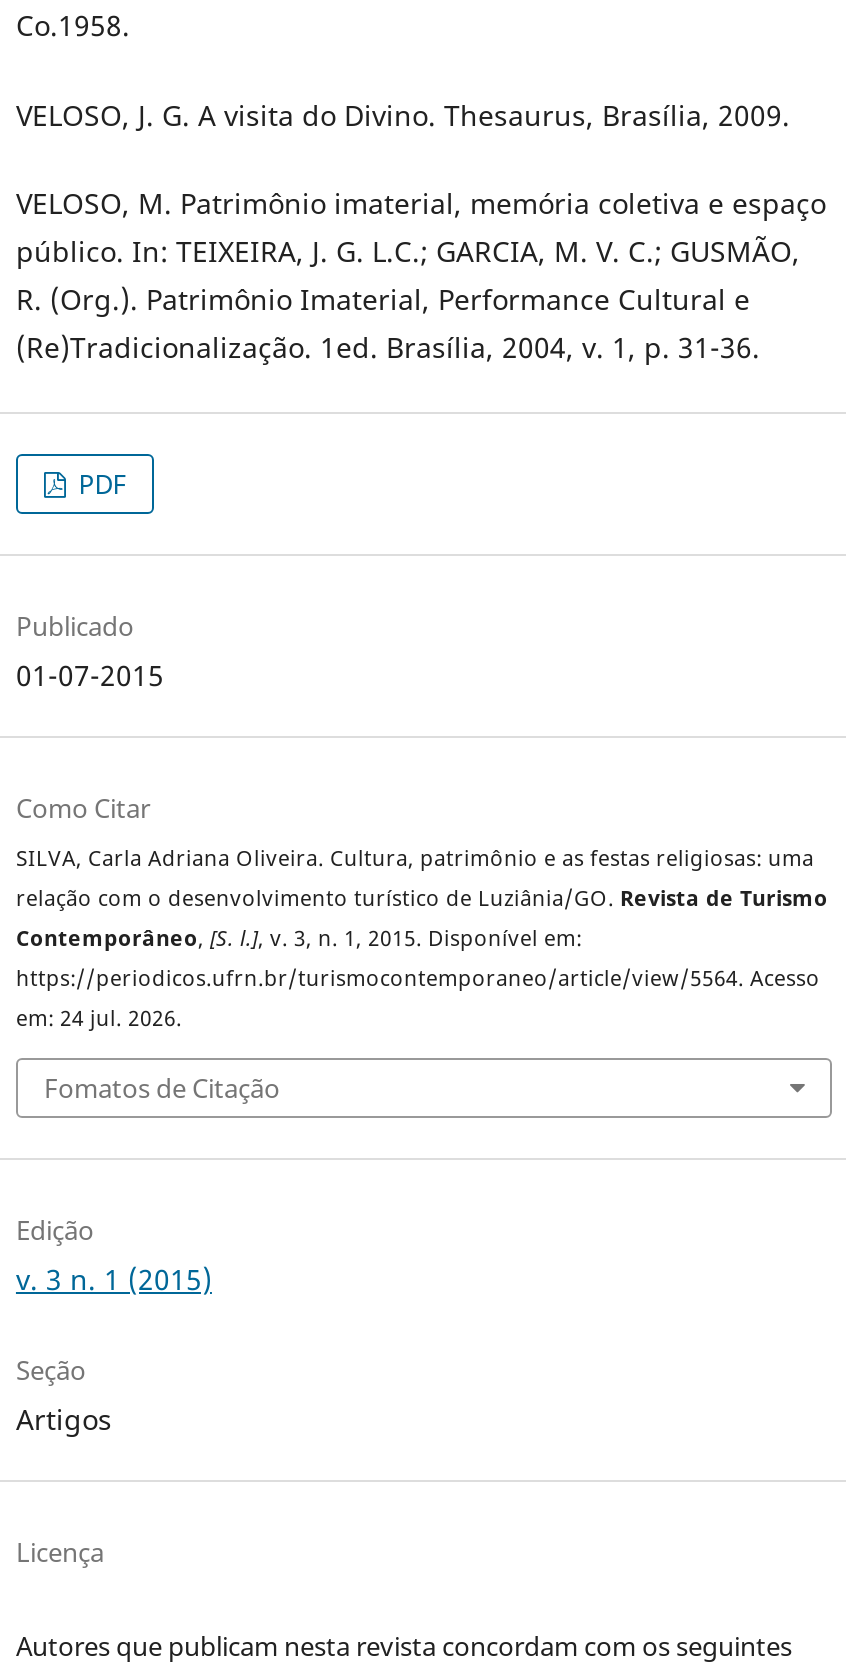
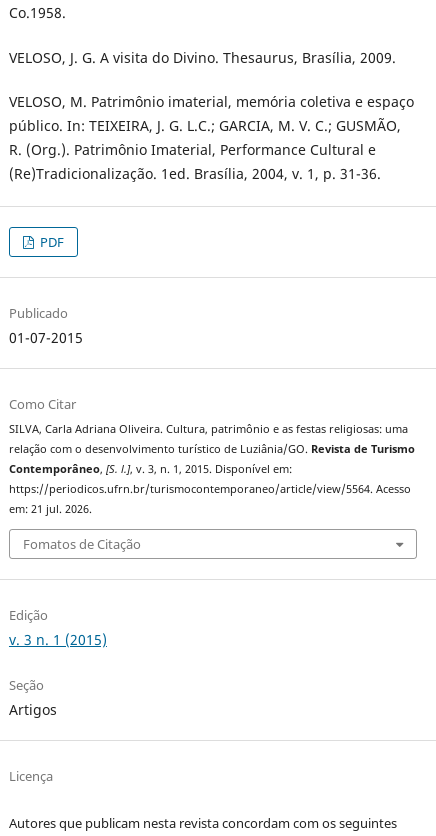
- em: 24 jul. 2026.
+ em: 21 jul. 2026.
